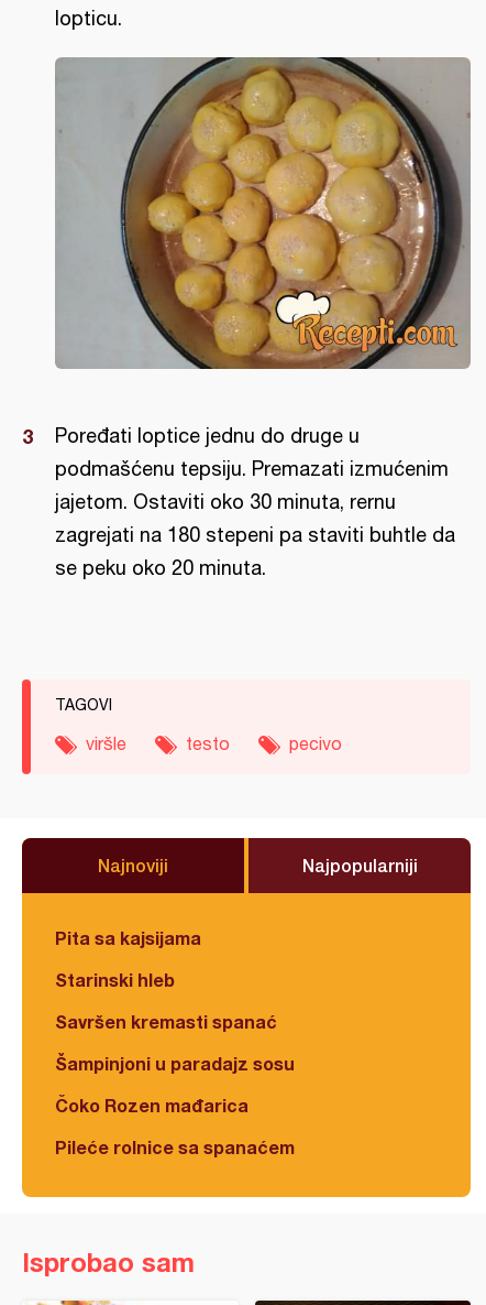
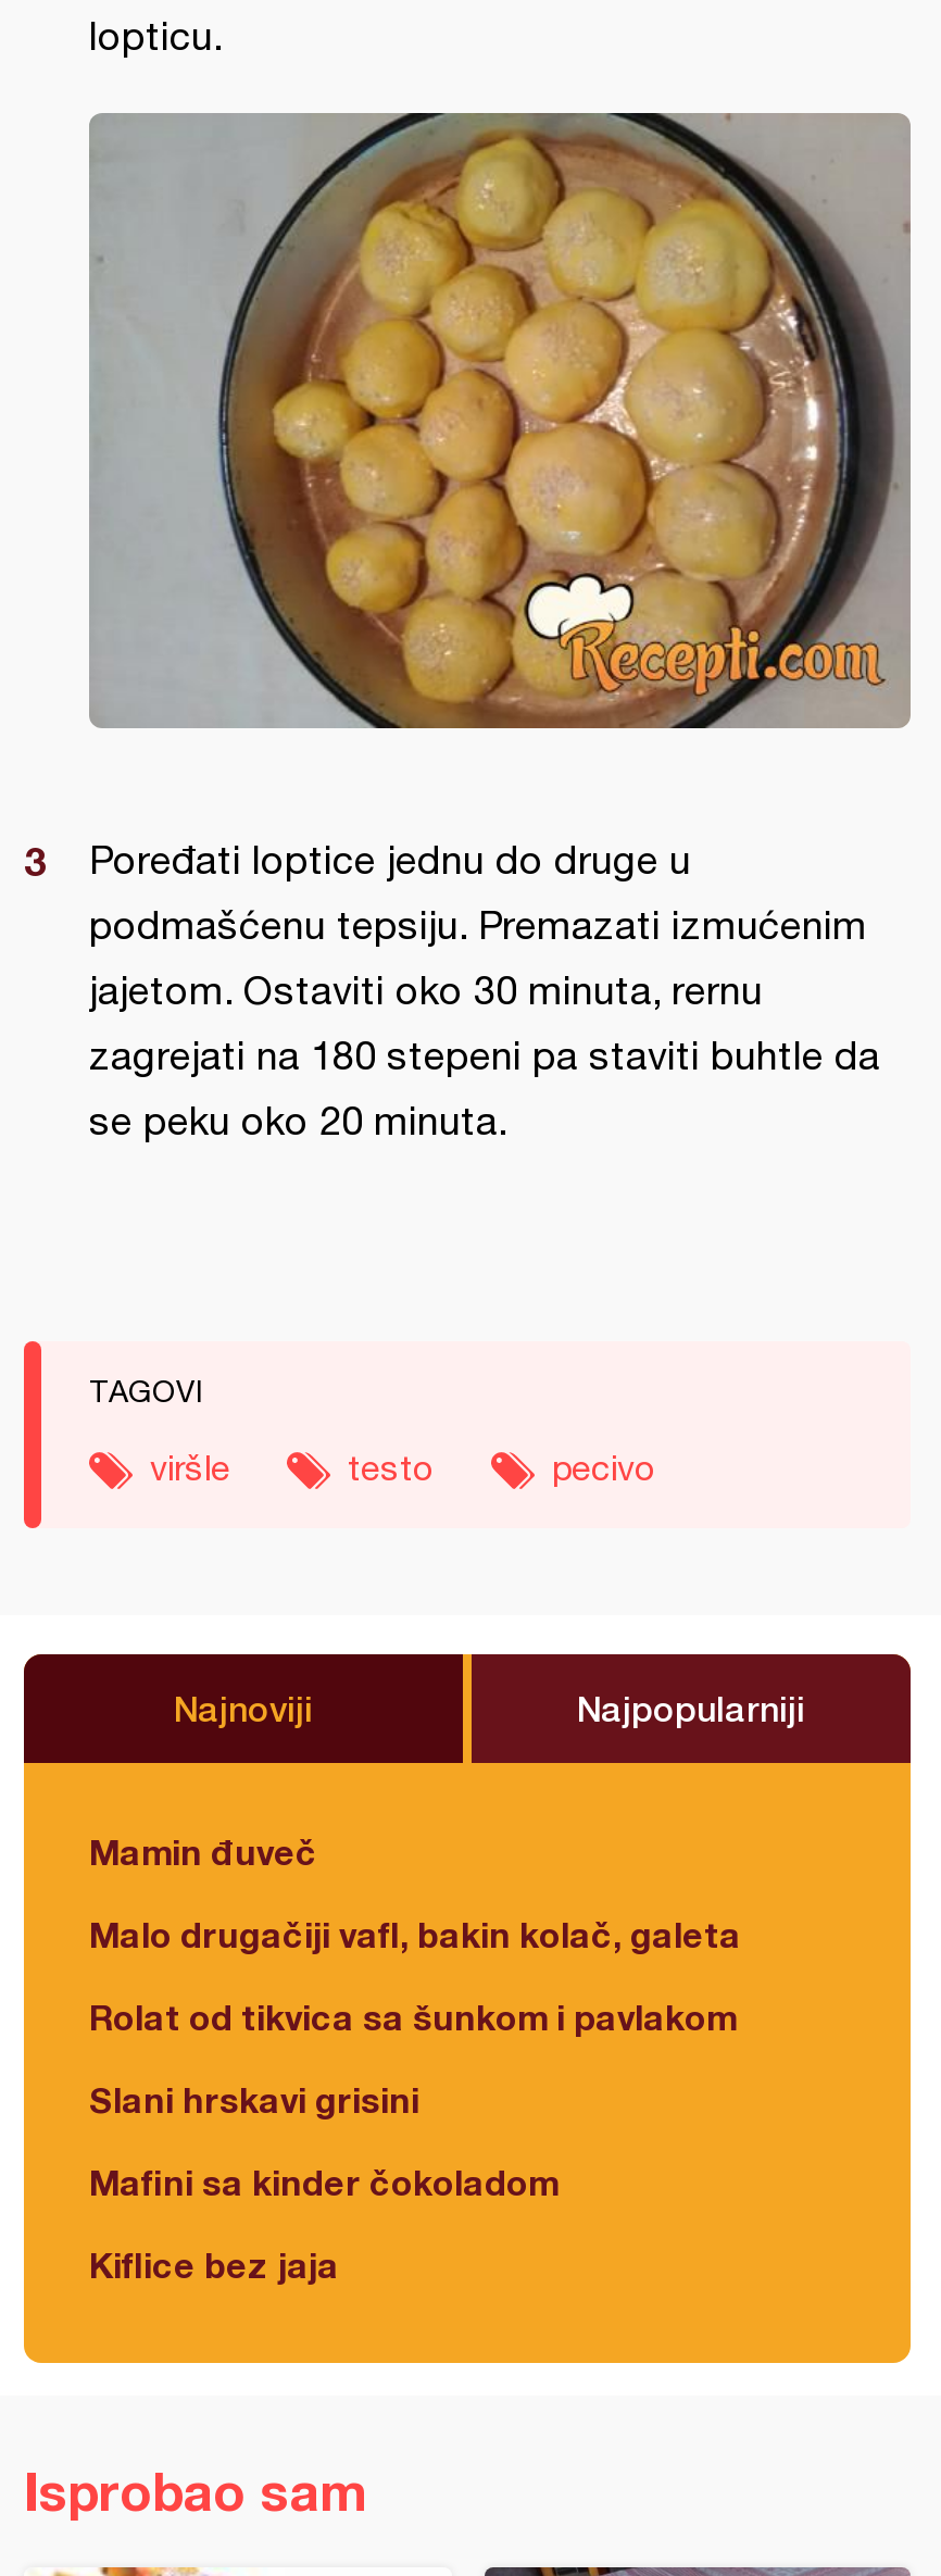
- Pita sa kajsijama
+ Mamin đuveč

- Starinski hleb
+ Malo drugačiji vafl, bakin kolač, galeta

- Savršen kremasti spanać
+ Rolat od tikvica sa šunkom i pavlakom

- Šampinjoni u paradajz sosu
+ Slani hrskavi grisini

- Čoko Rozen mađarica
+ Mafini sa kinder čokoladom

- Pileće rolnice sa spanaćem
+ Kiflice bez jaja
